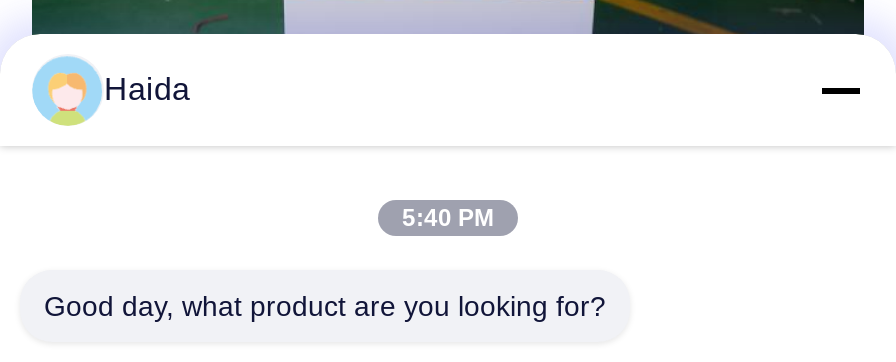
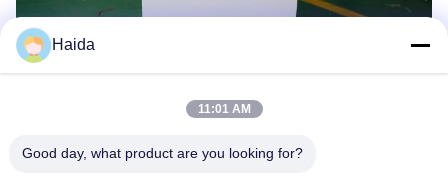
- 5:40 PM
+ 11:01 AM
